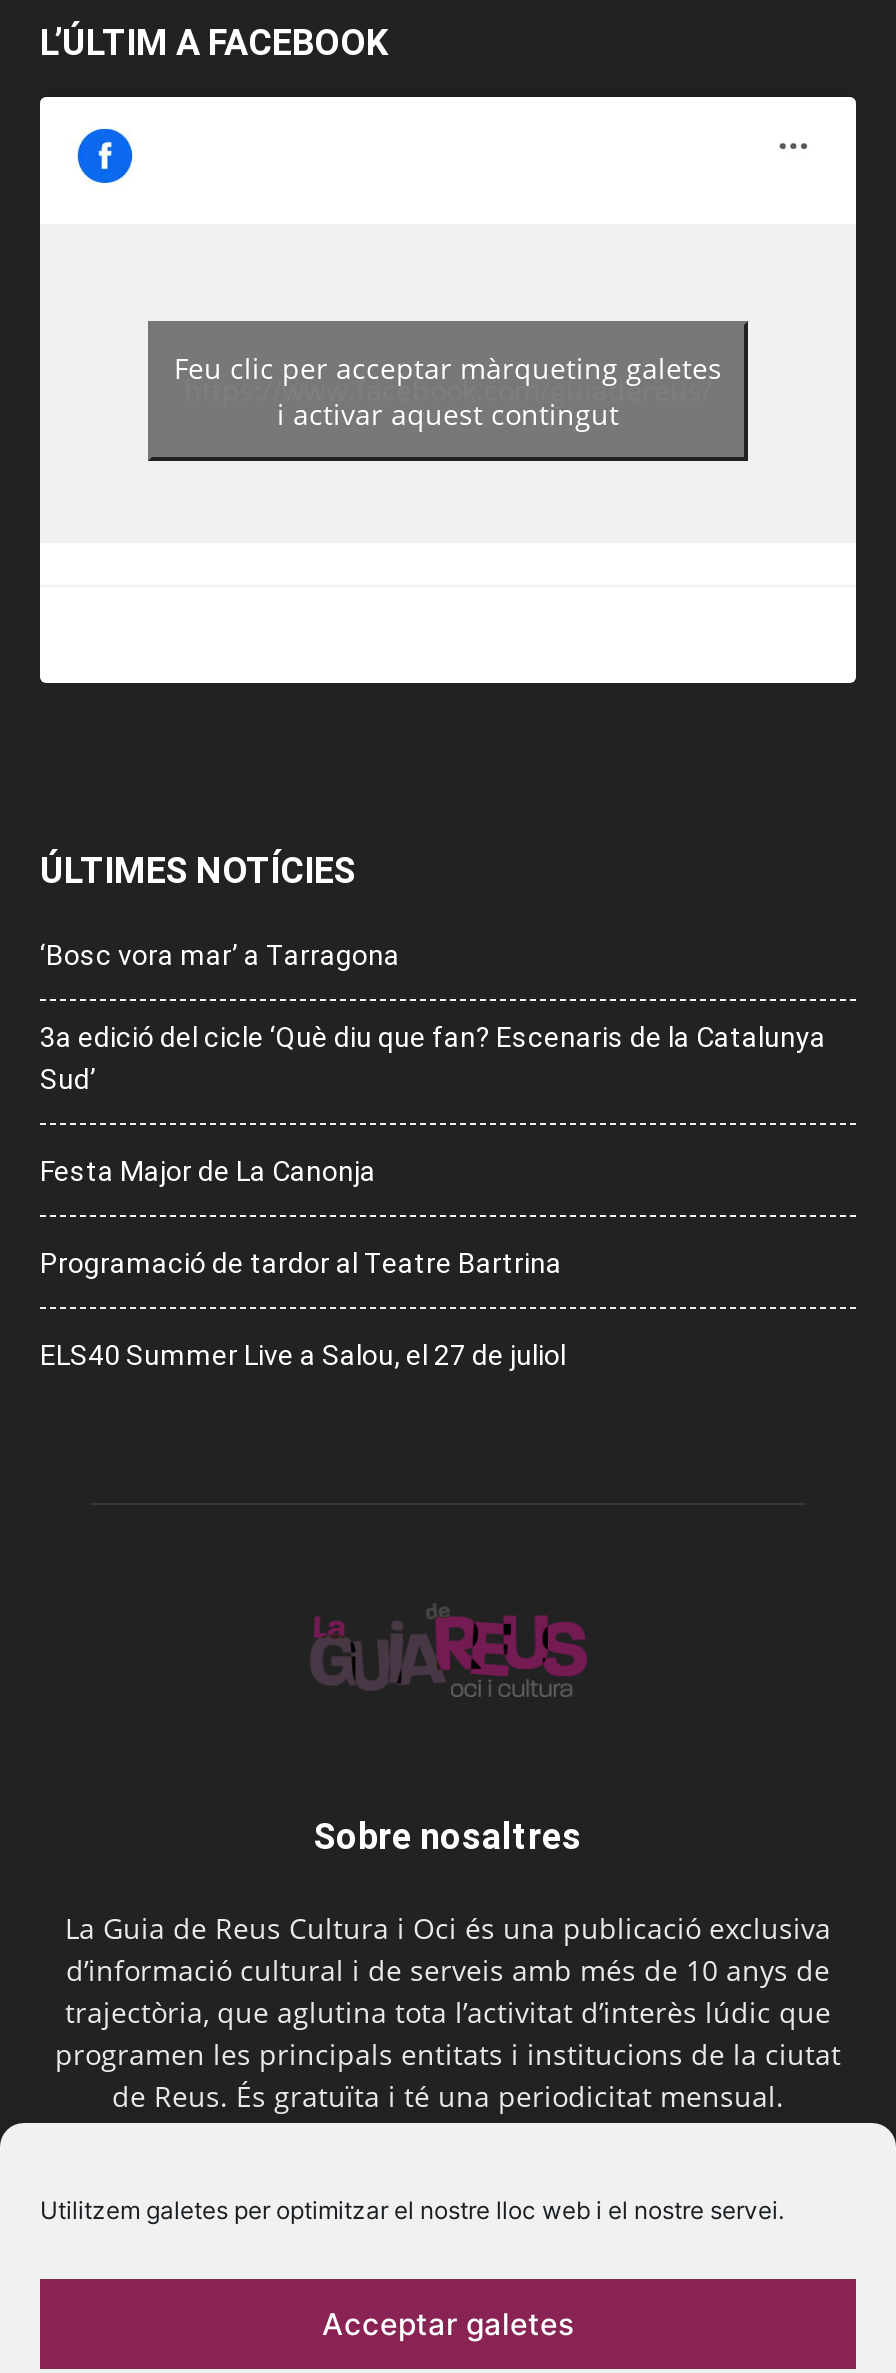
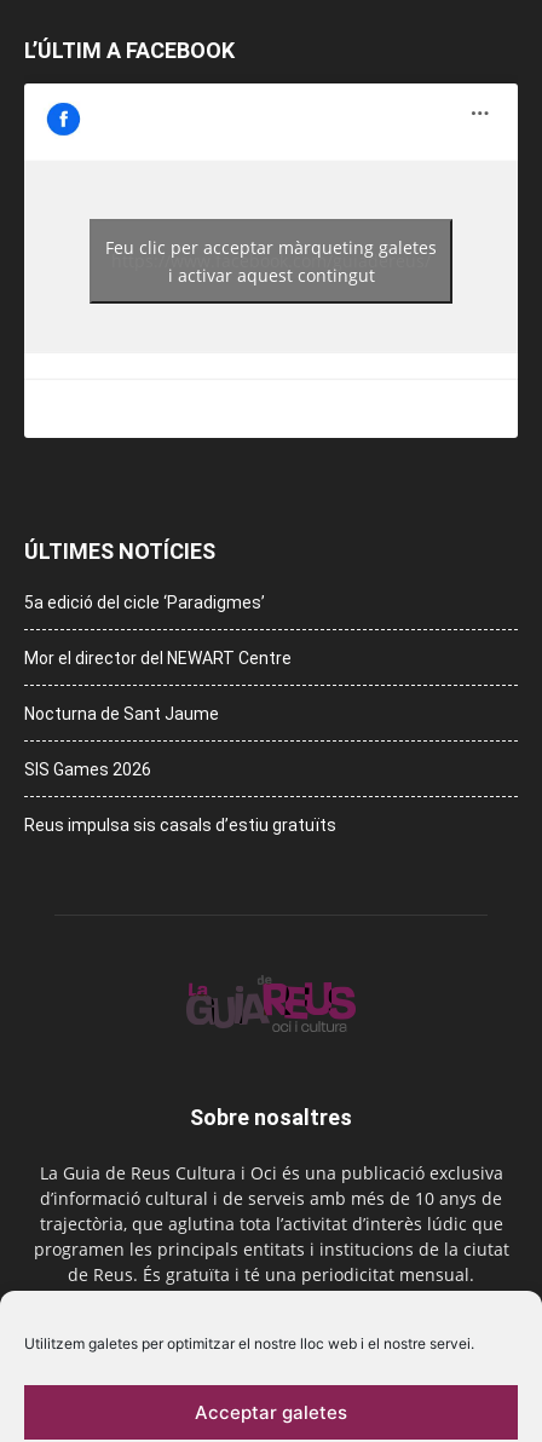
- ‘Bosc vora mar’ a Tarragona
+ 5a edició del cicle ‘Paradigmes’

- 3a edició del cicle ‘Què diu que fan? Escenaris de la Catalunya
- Sud’
+ Mor el director del NEWART Centre

- Festa Major de La Canonja
+ Nocturna de Sant Jaume

- Programació de tardor al Teatre Bartrina
+ SIS Games 2026

- ELS40 Summer Live a Salou, el 27 de juliol
+ Reus impulsa sis casals d’estiu gratuïts
